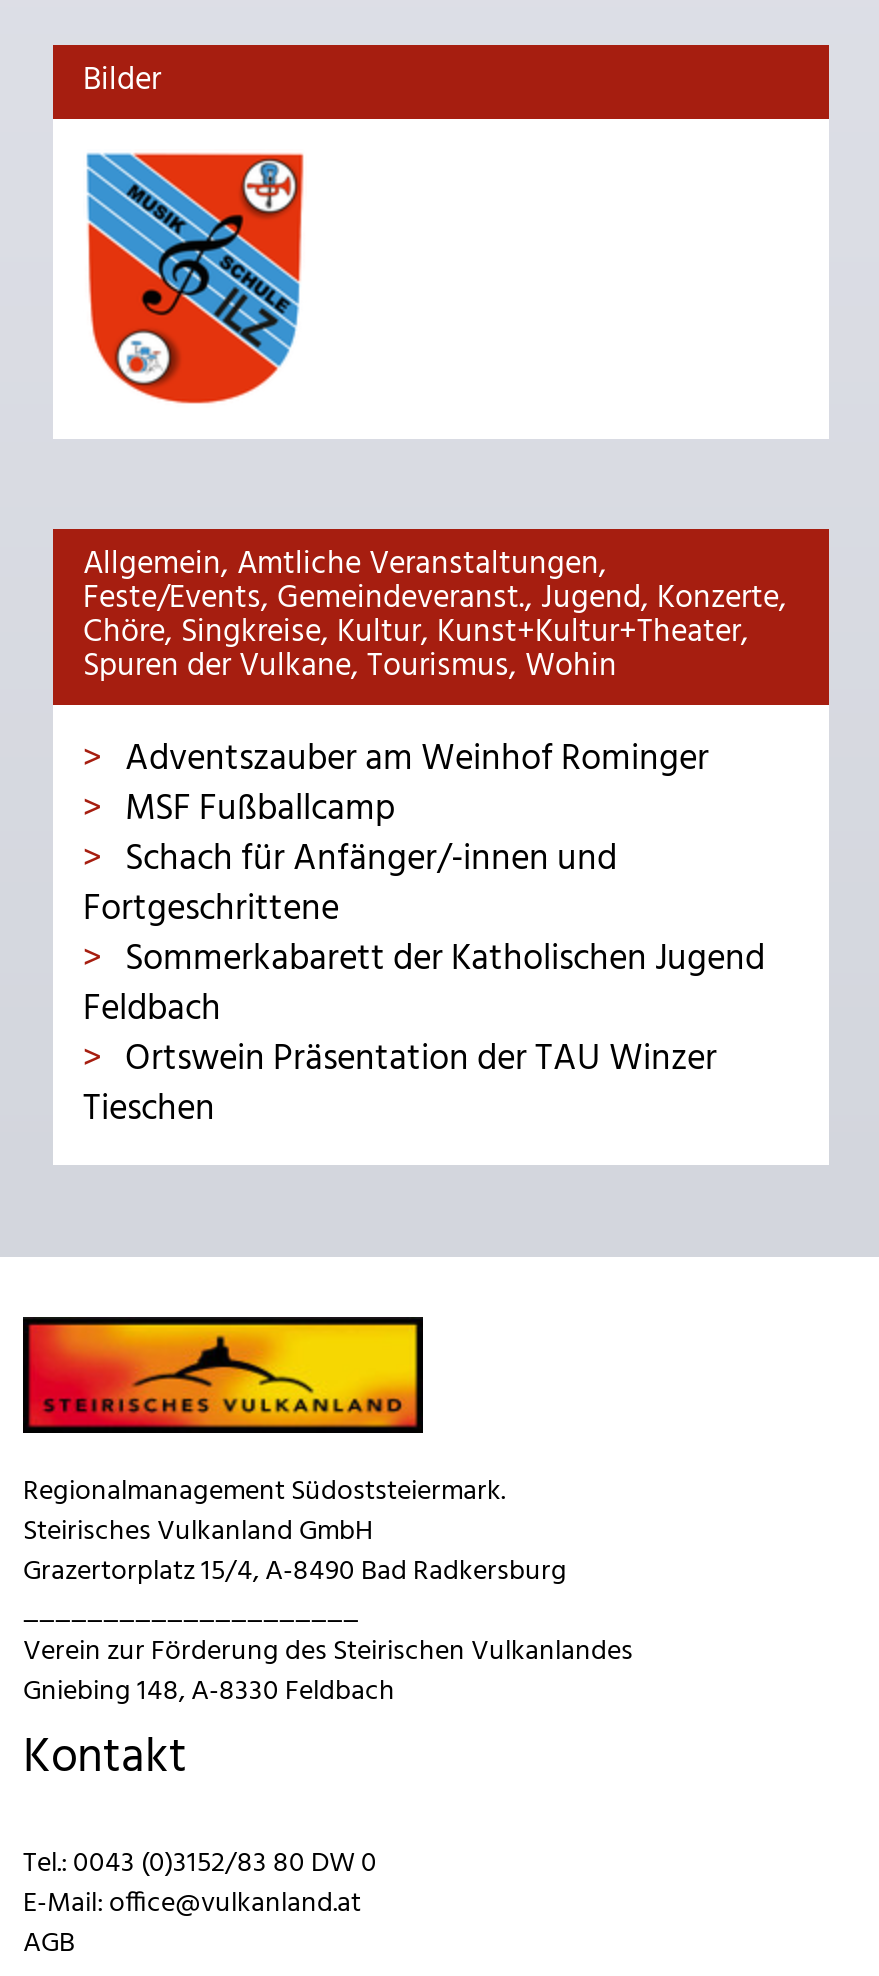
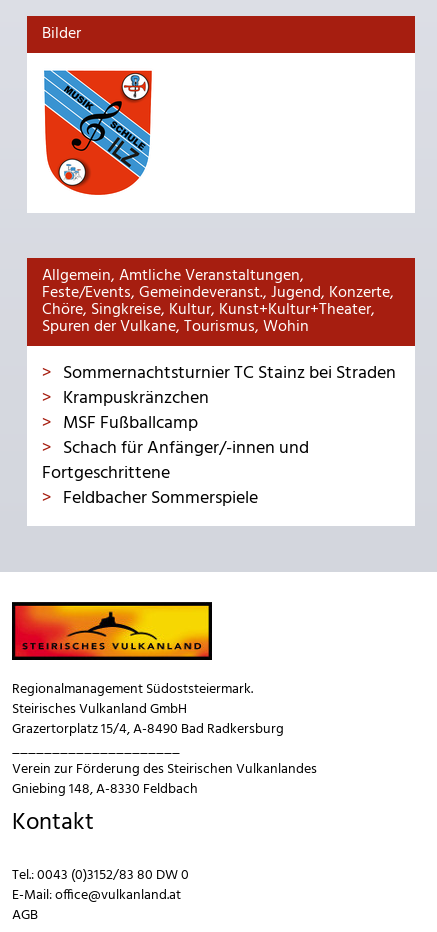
- Adventszauber am Weinhof Rominger
+ Sommernachtsturnier TC Stainz bei Straden
+ Krampuskränzchen

moved down: MSF Fußballcamp | Schach für Anfänger/-innen und | Fortgeschrittene

- Sommerkabarett der Katholischen Jugend
- Feldbach
- Ortswein Präsentation der TAU Winzer
- Tieschen
+ Feldbacher Sommerspiele
